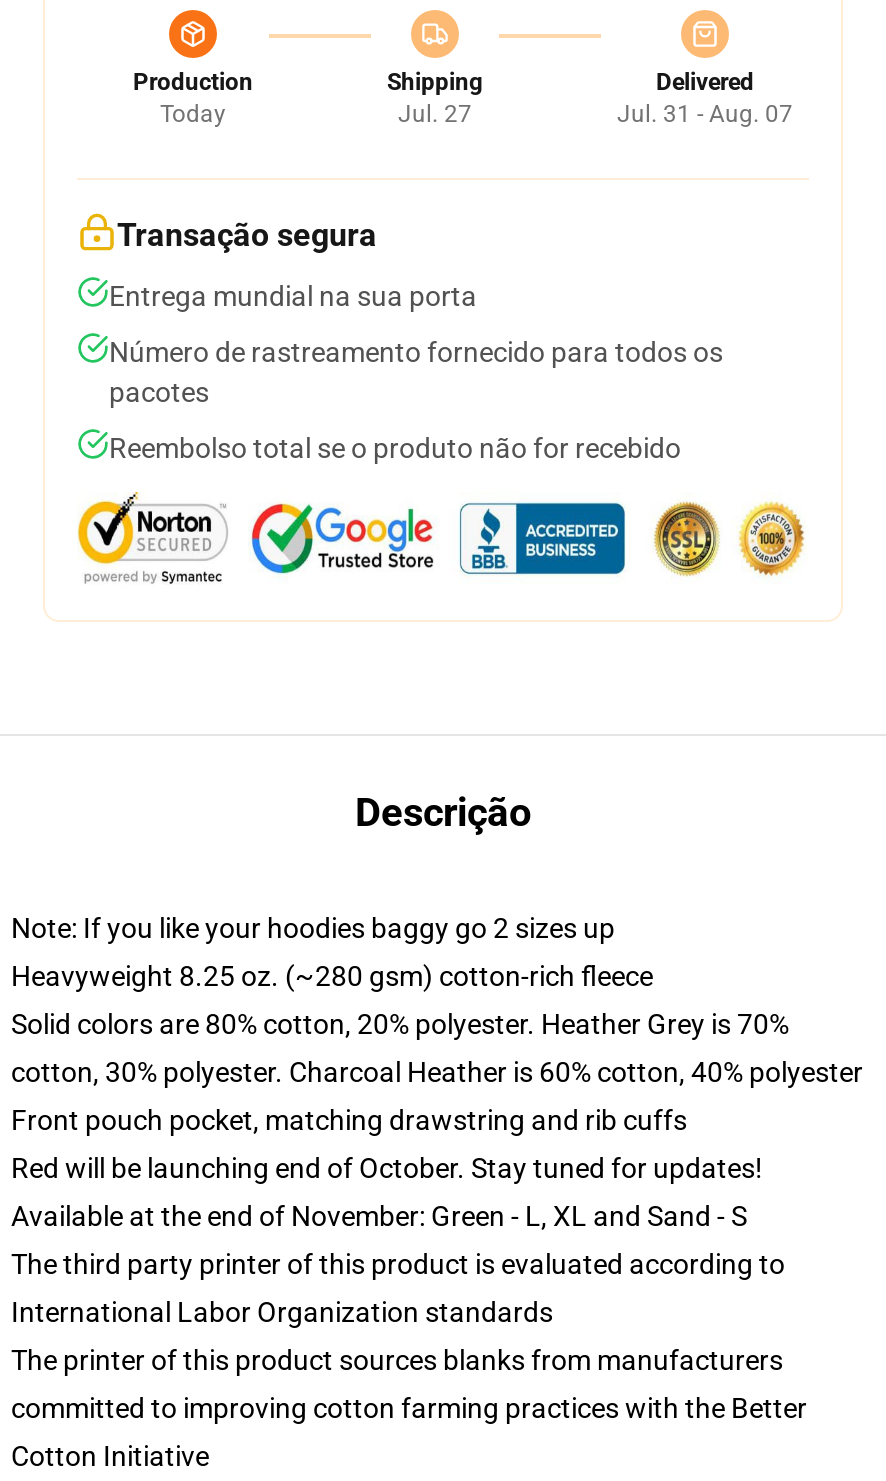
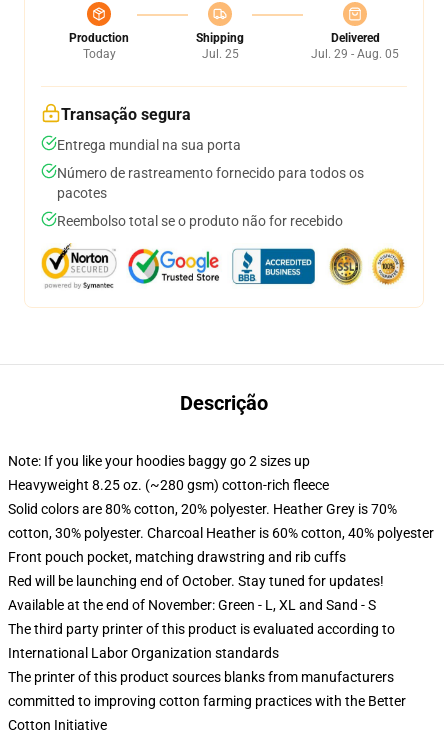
- Jul. 27
+ Jul. 25

- Jul. 31 - Aug. 07
+ Jul. 29 - Aug. 05
